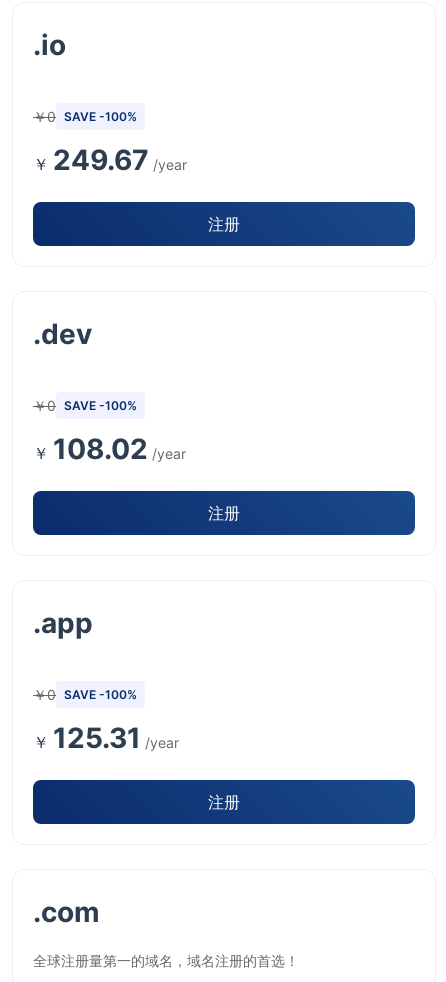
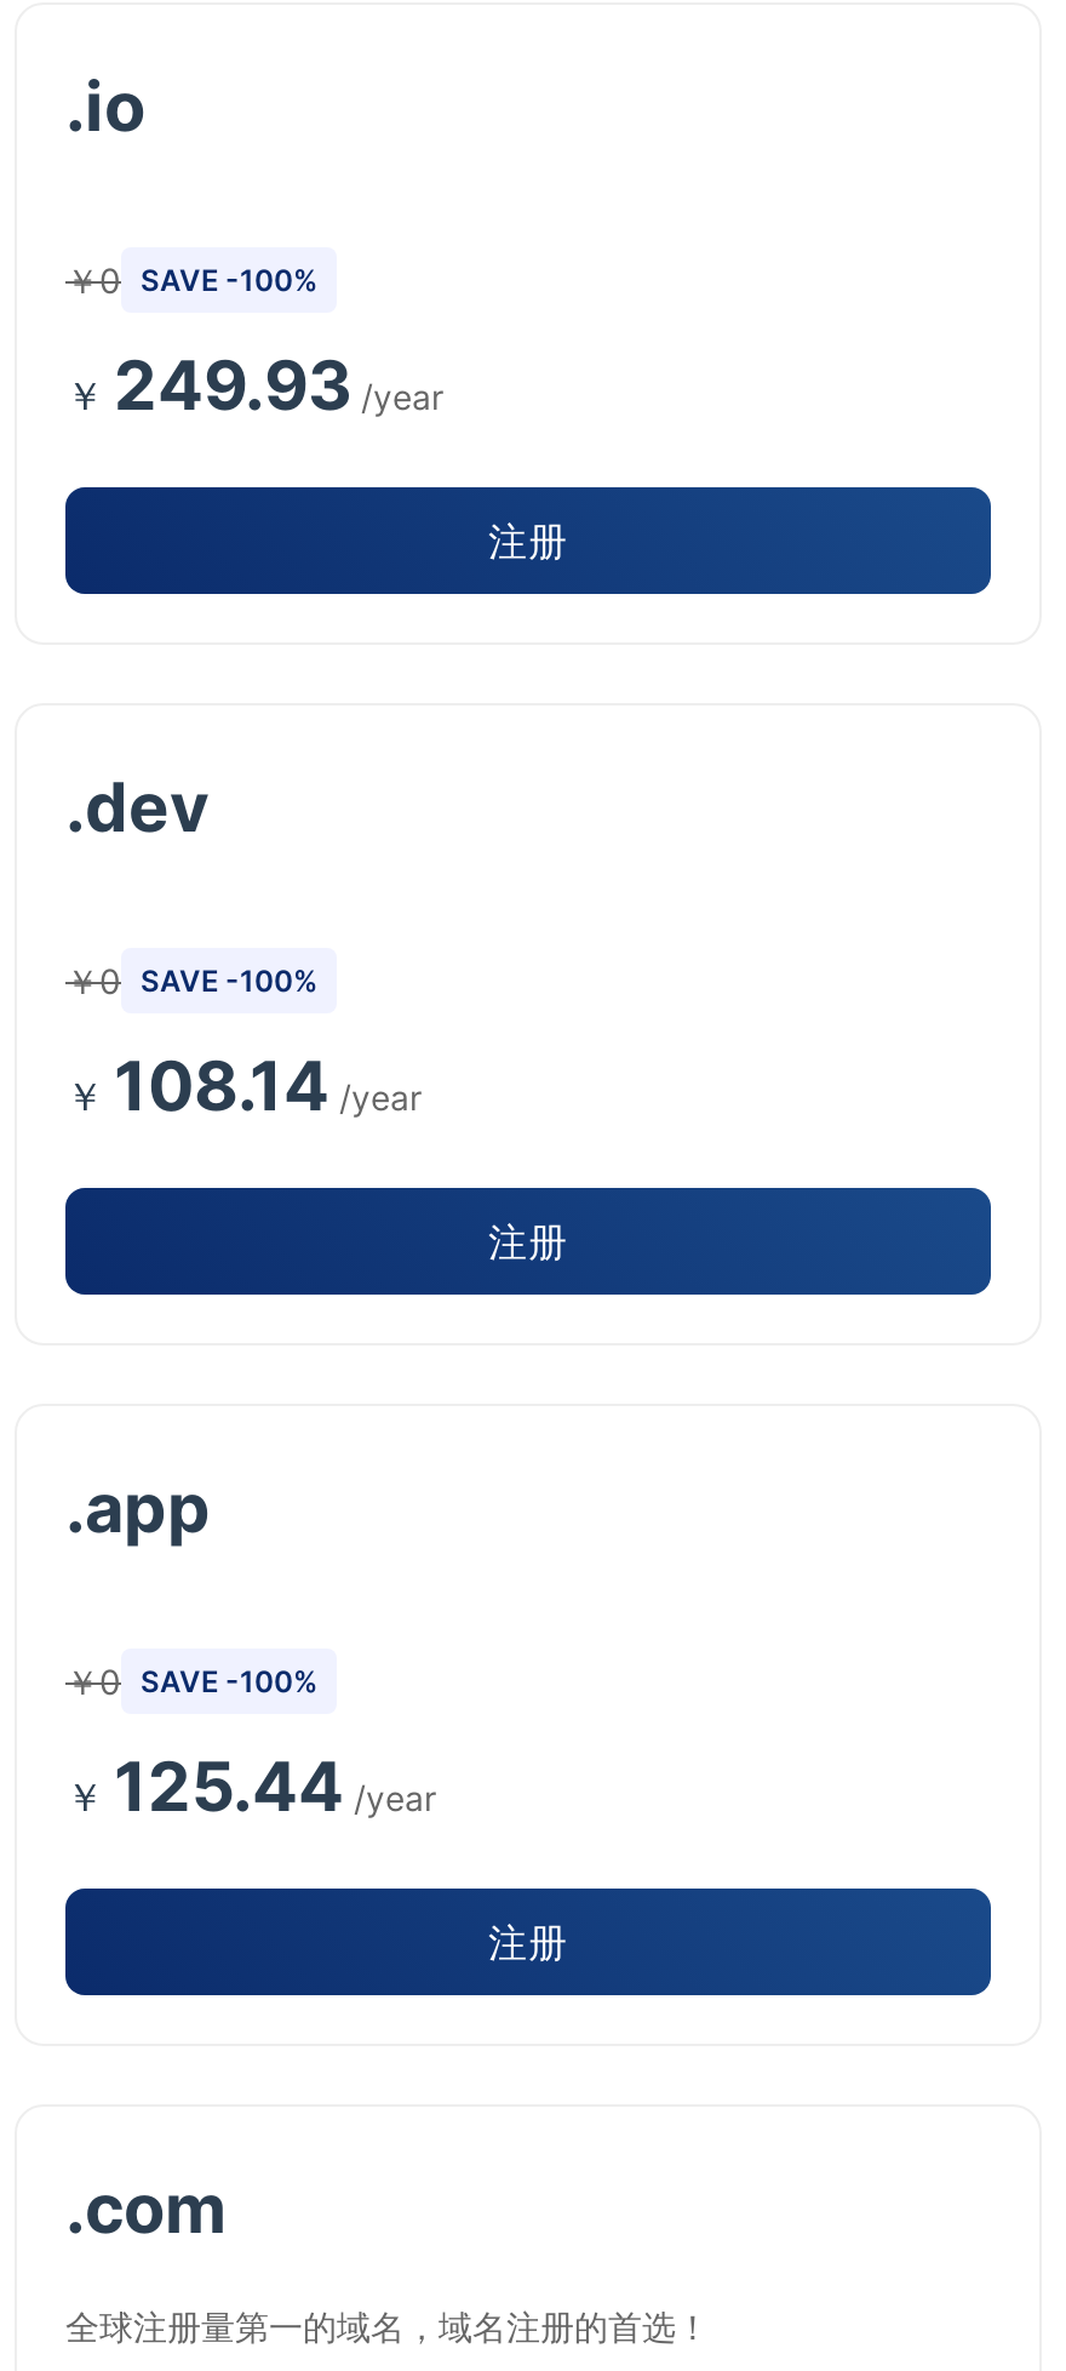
- ￥ 249.67 /year
+ ￥ 249.93 /year

- ￥ 108.02 /year
+ ￥ 108.14 /year

- ￥ 125.31 /year
+ ￥ 125.44 /year
